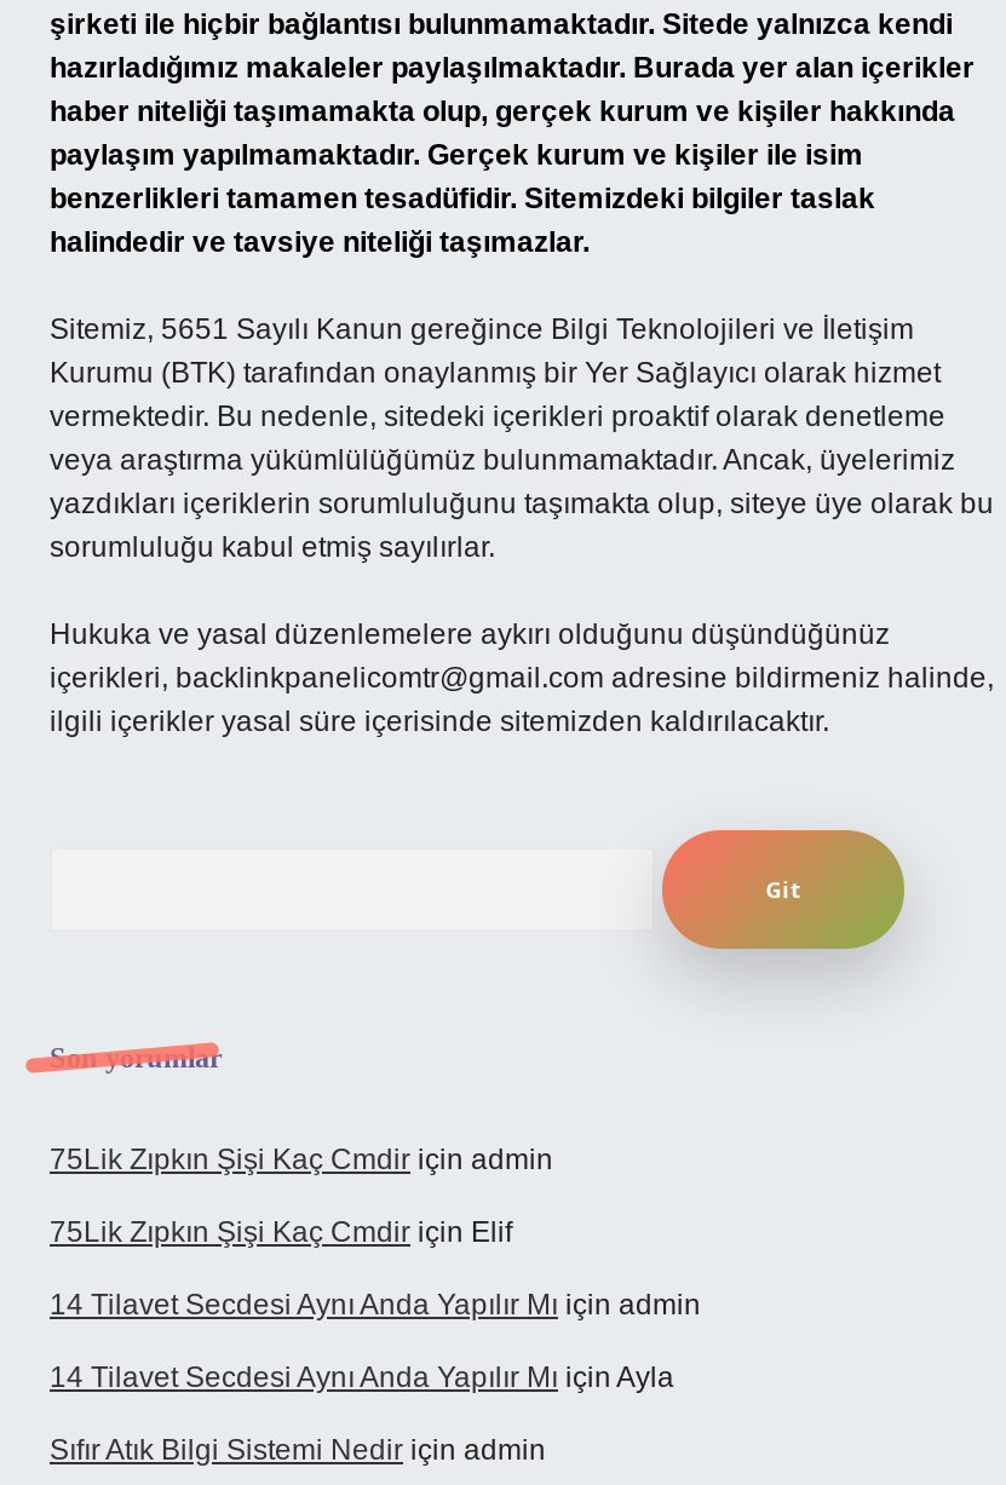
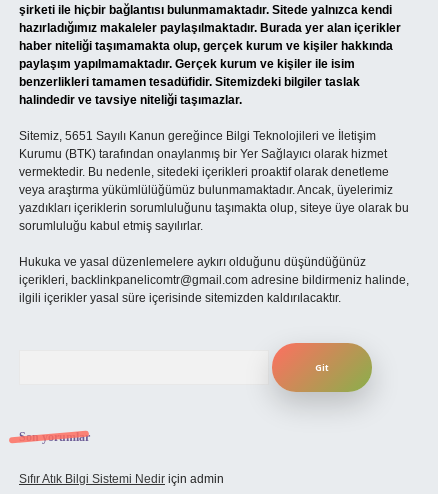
- 75Lik Zıpkın Şişi Kaç Cmdir için admin
- 75Lik Zıpkın Şişi Kaç Cmdir için Elif
- 14 Tilavet Secdesi Aynı Anda Yapılır Mı için admin
- 14 Tilavet Secdesi Aynı Anda Yapılır Mı için Ayla
